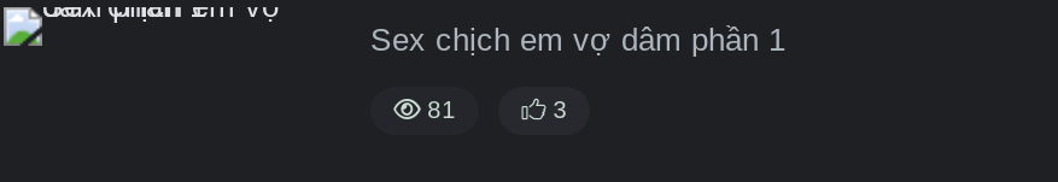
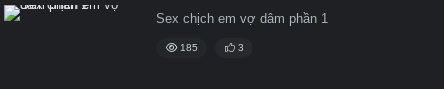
- 81
+ 185
